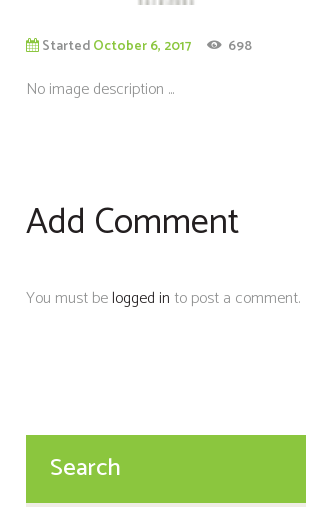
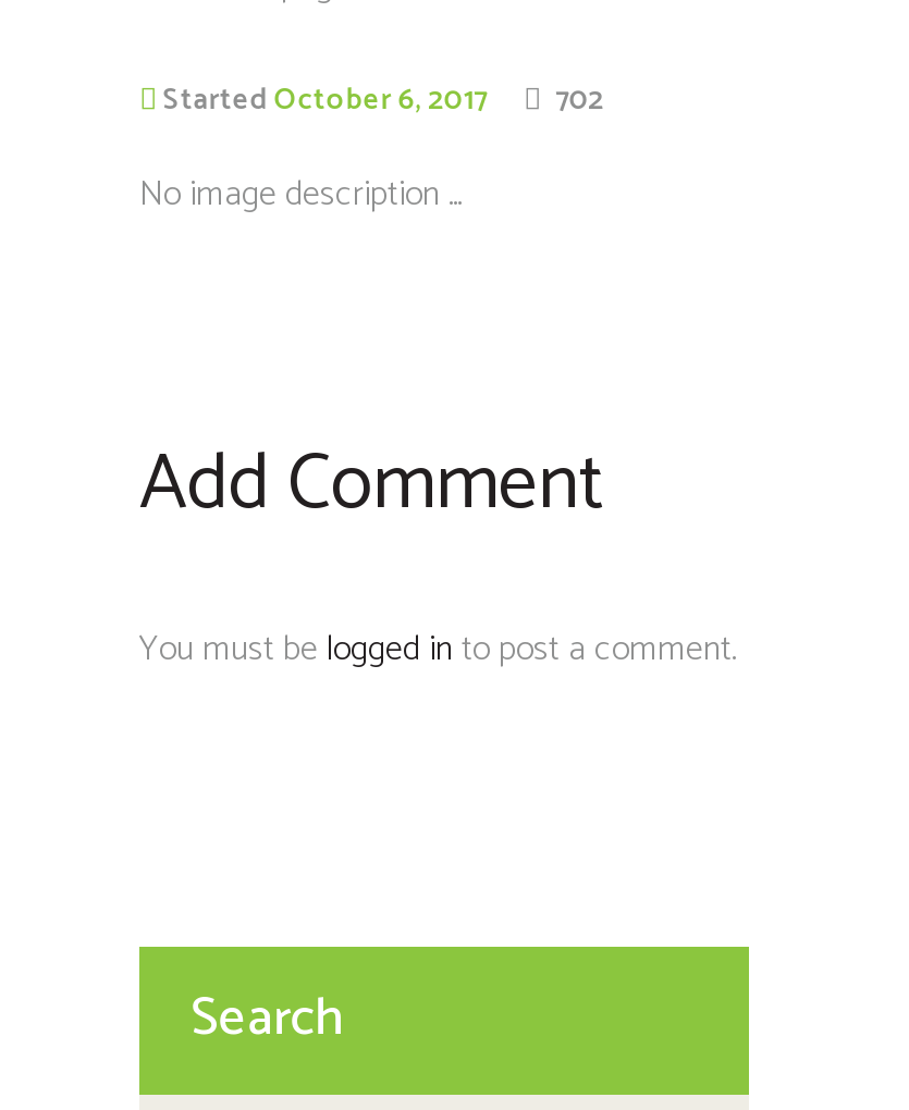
- Started October 6, 2017 698
+ Started October 6, 2017 702
